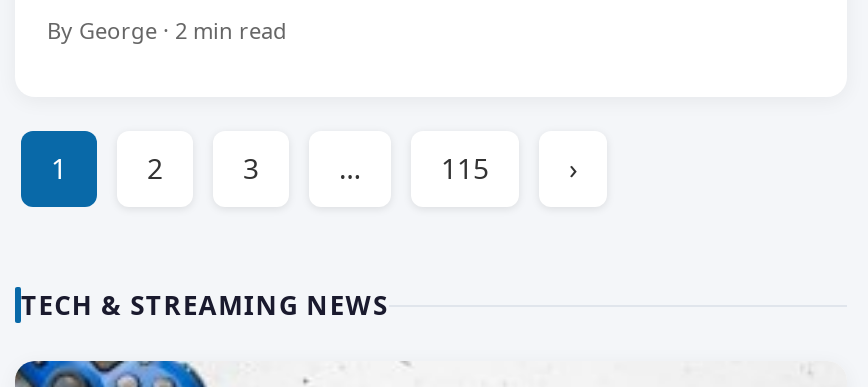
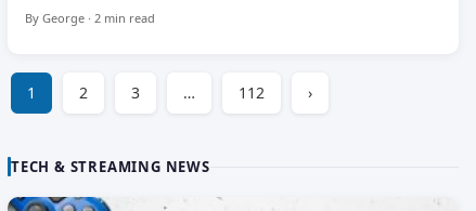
- 115
+ 112
